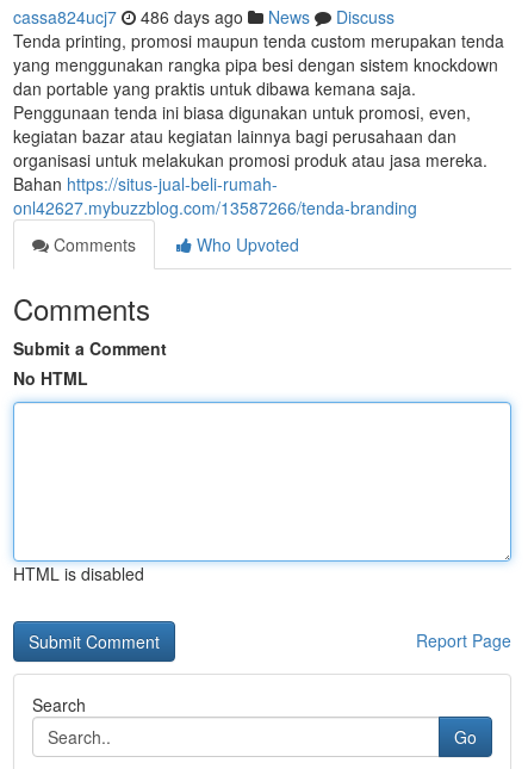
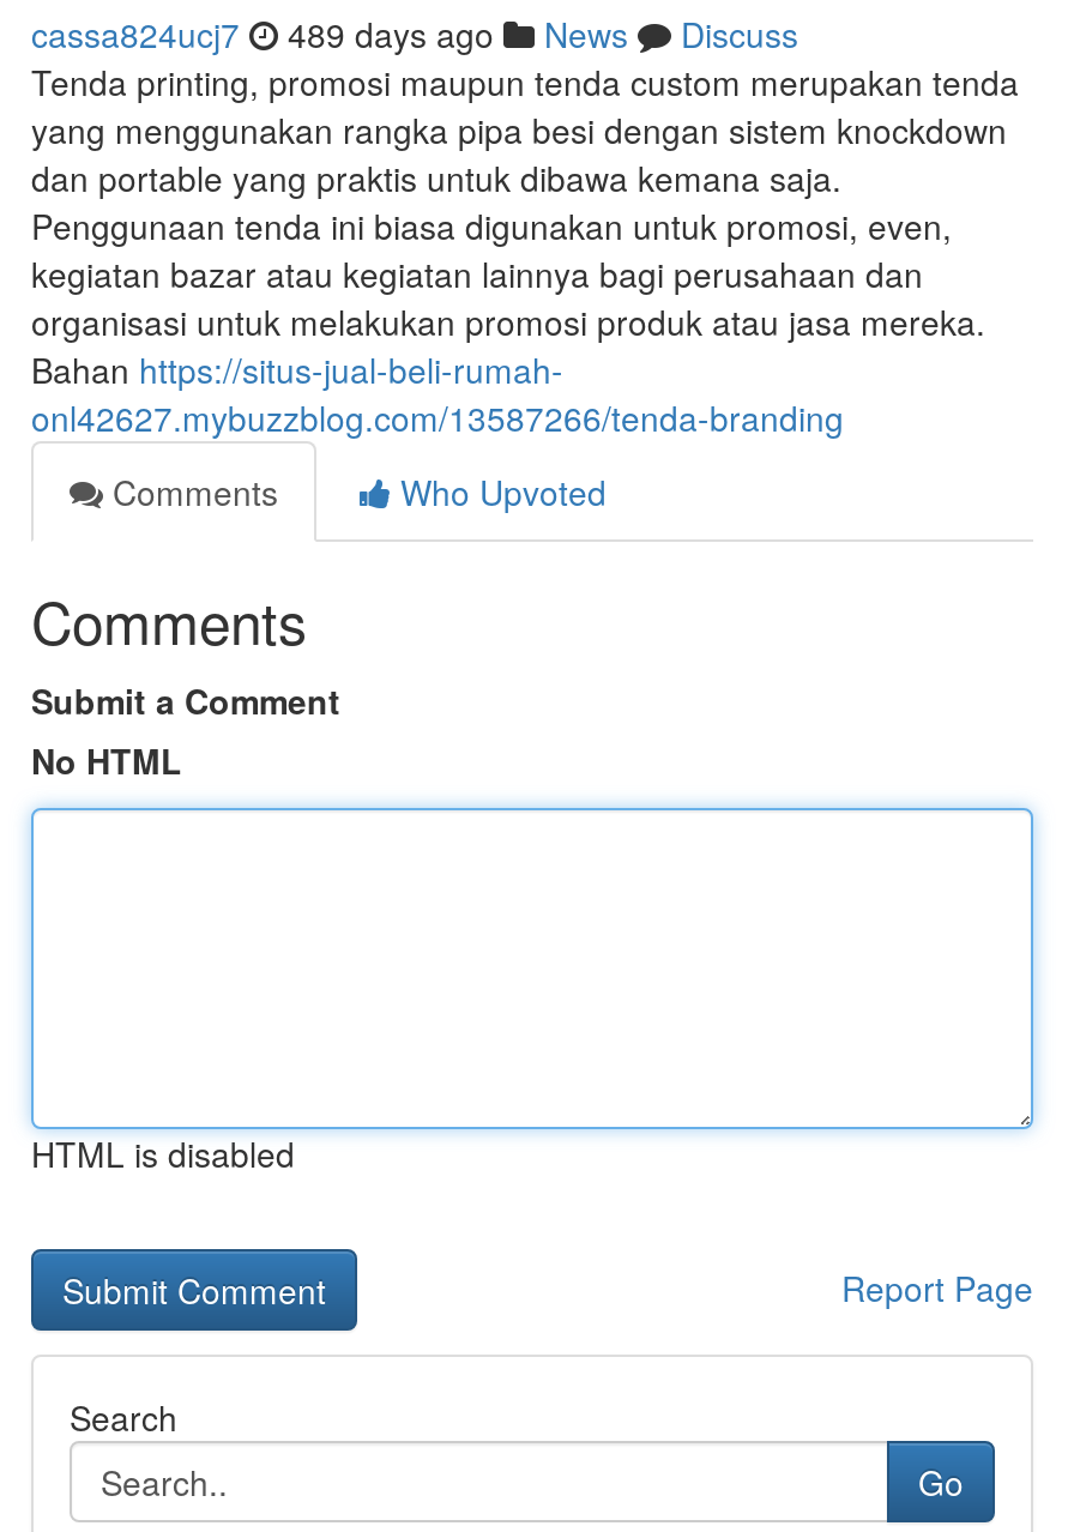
- cassa824ucj7 486 days ago News Discuss
+ cassa824ucj7 489 days ago News Discuss
